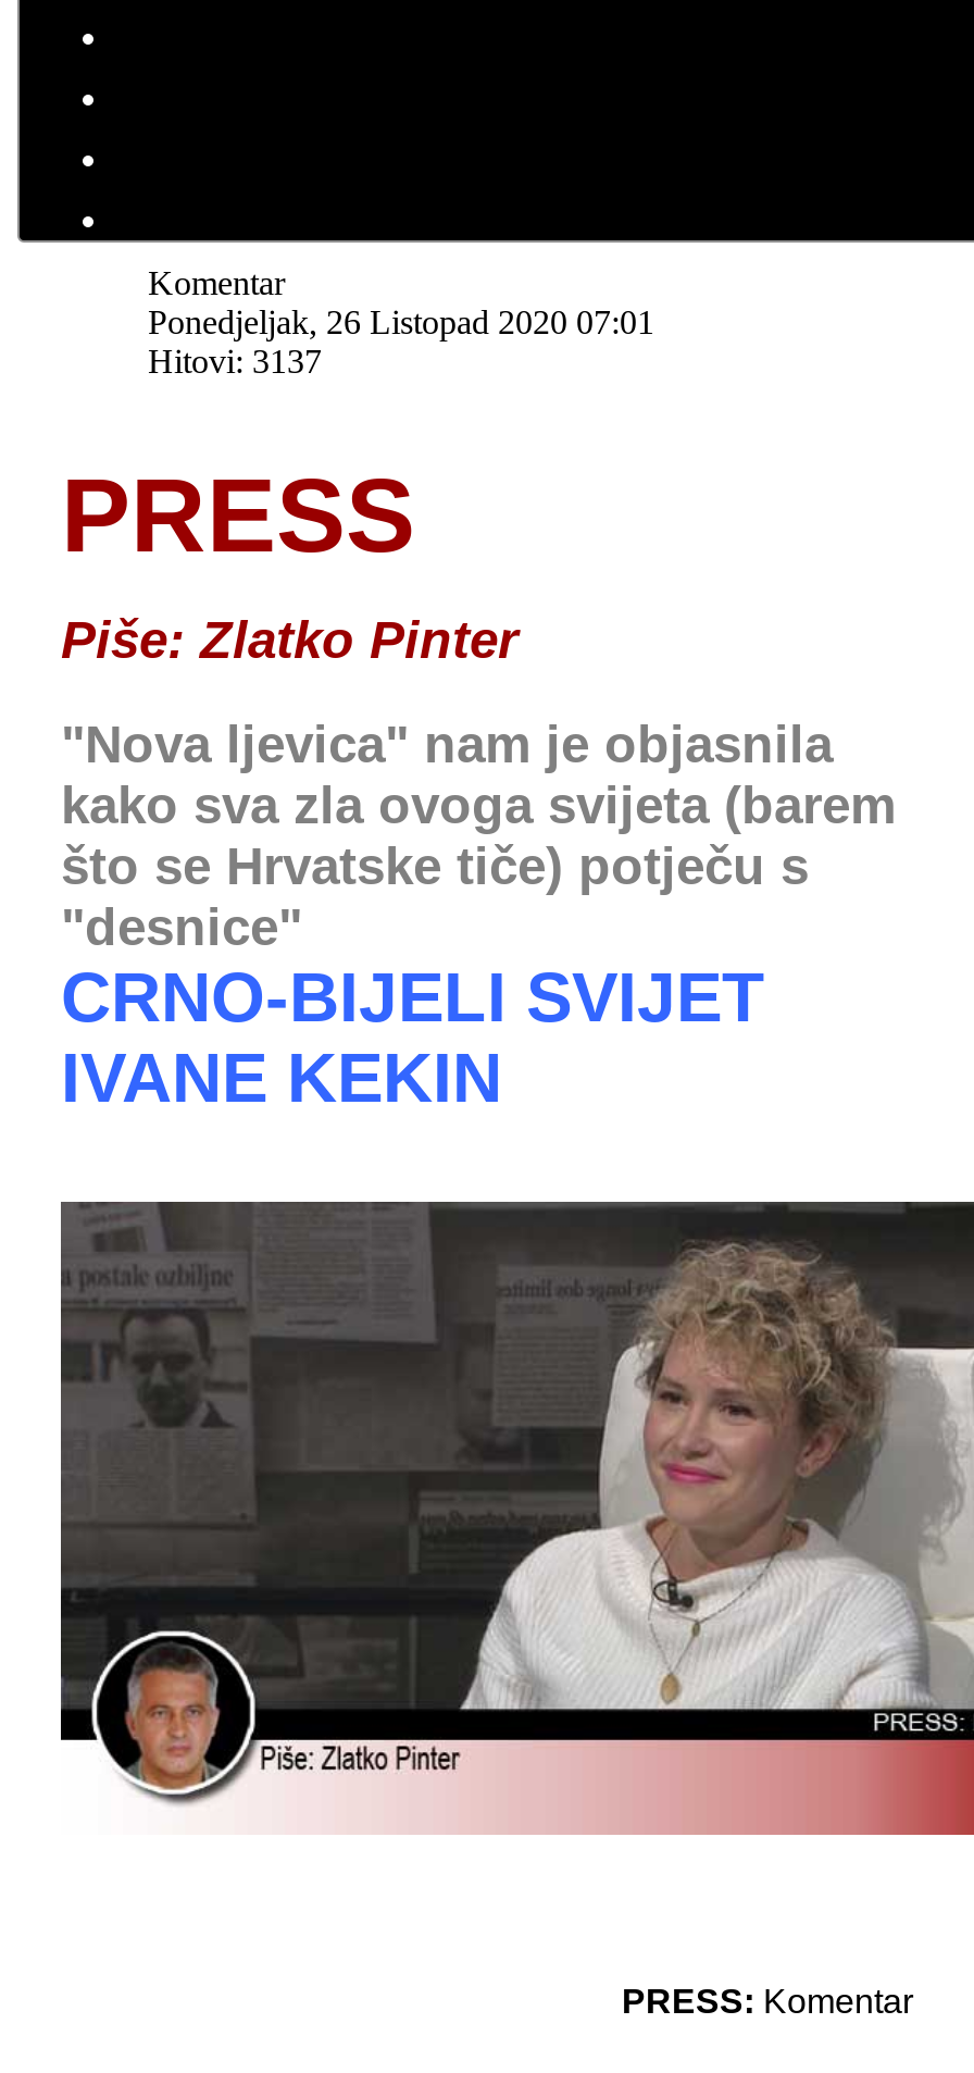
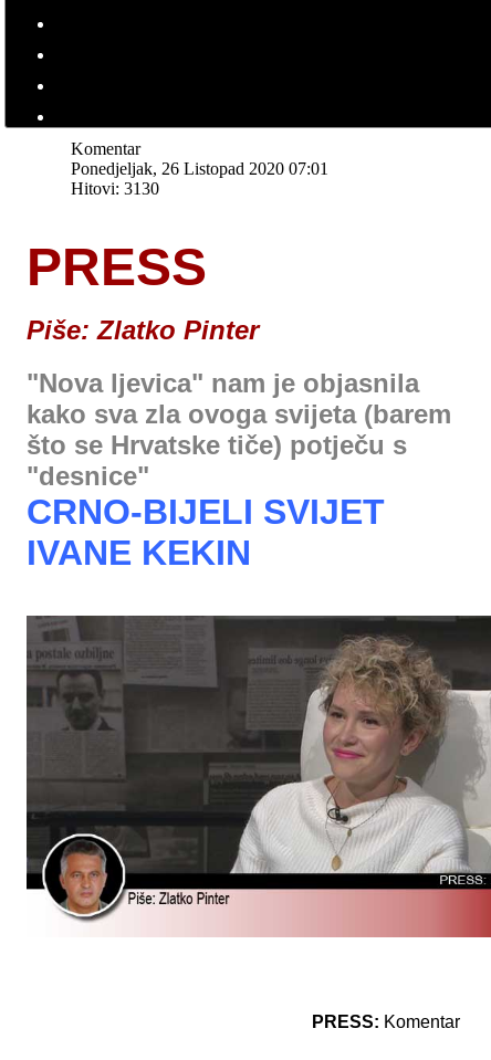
- Hitovi: 3137
+ Hitovi: 3130
